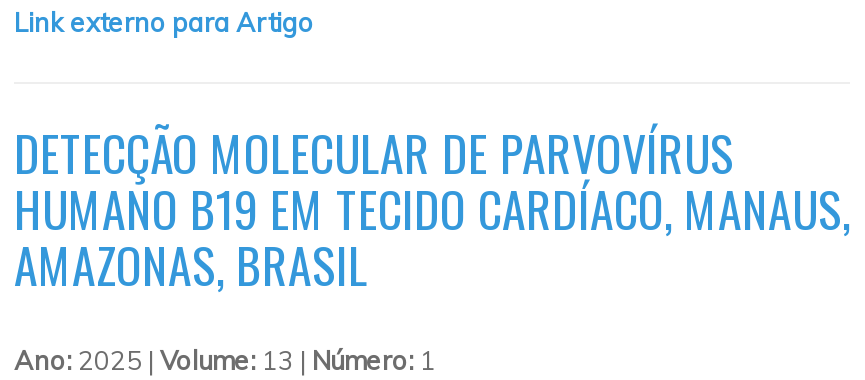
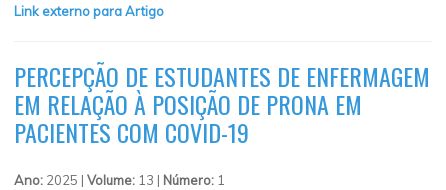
- DETECÇÃO MOLECULAR DE PARVOVÍRUS
- HUMANO B19 EM TECIDO CARDÍACO, MANAUS,
- AMAZONAS, BRASIL
+ PERCEPÇÃO DE ESTUDANTES DE ENFERMAGEM
+ EM RELAÇÃO À POSIÇÃO DE PRONA EM
+ PACIENTES COM COVID-19
